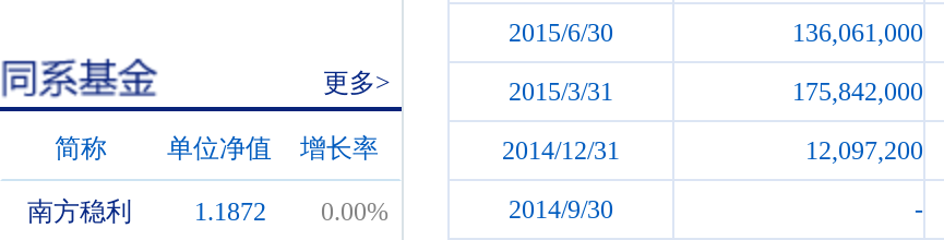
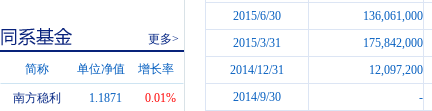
- 1.1872
+ 1.1871

- 0.00%
+ 0.01%
